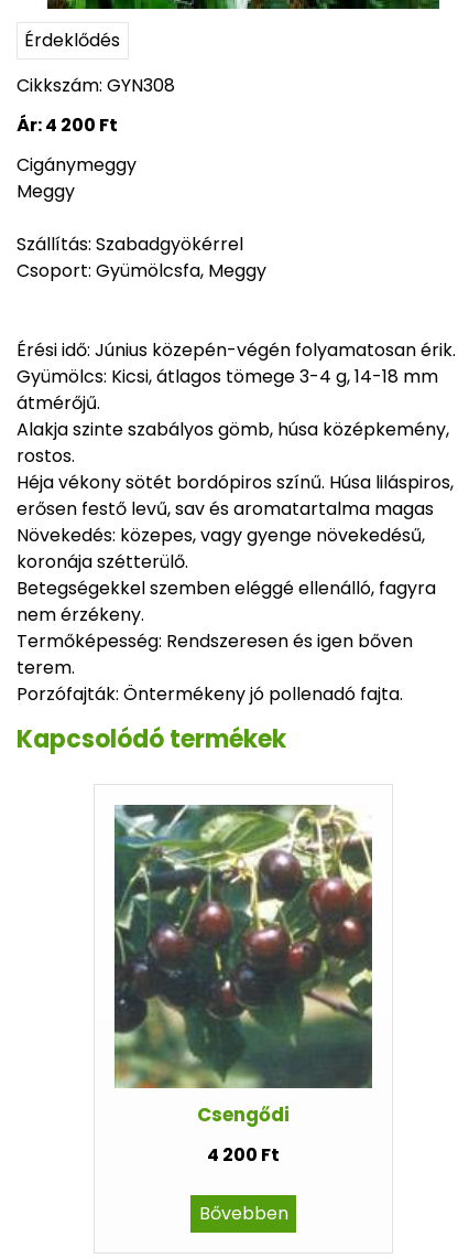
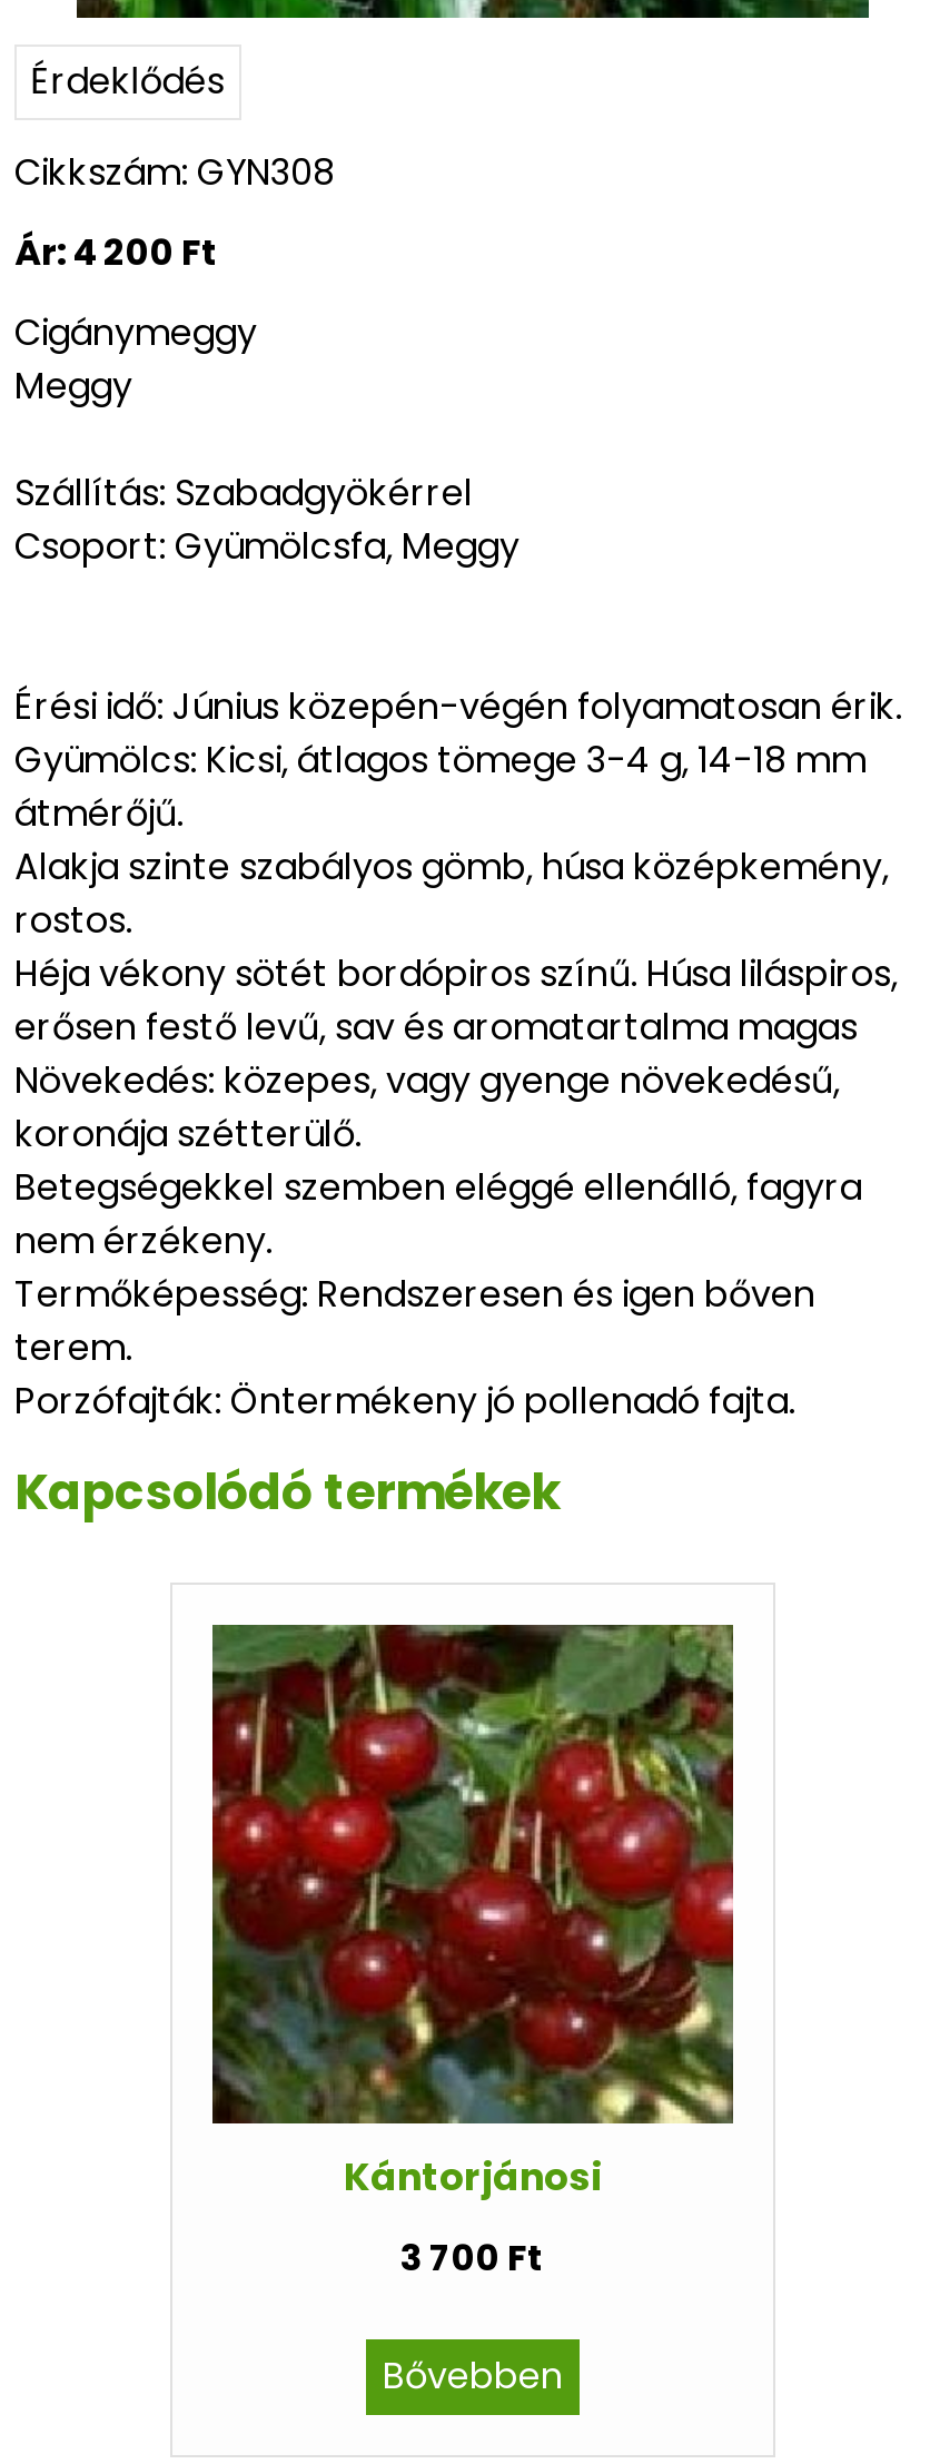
- [image]
- Csengődi
+ [image]
+ Kántorjánosi

- 4 200 Ft
+ 3 700 Ft
